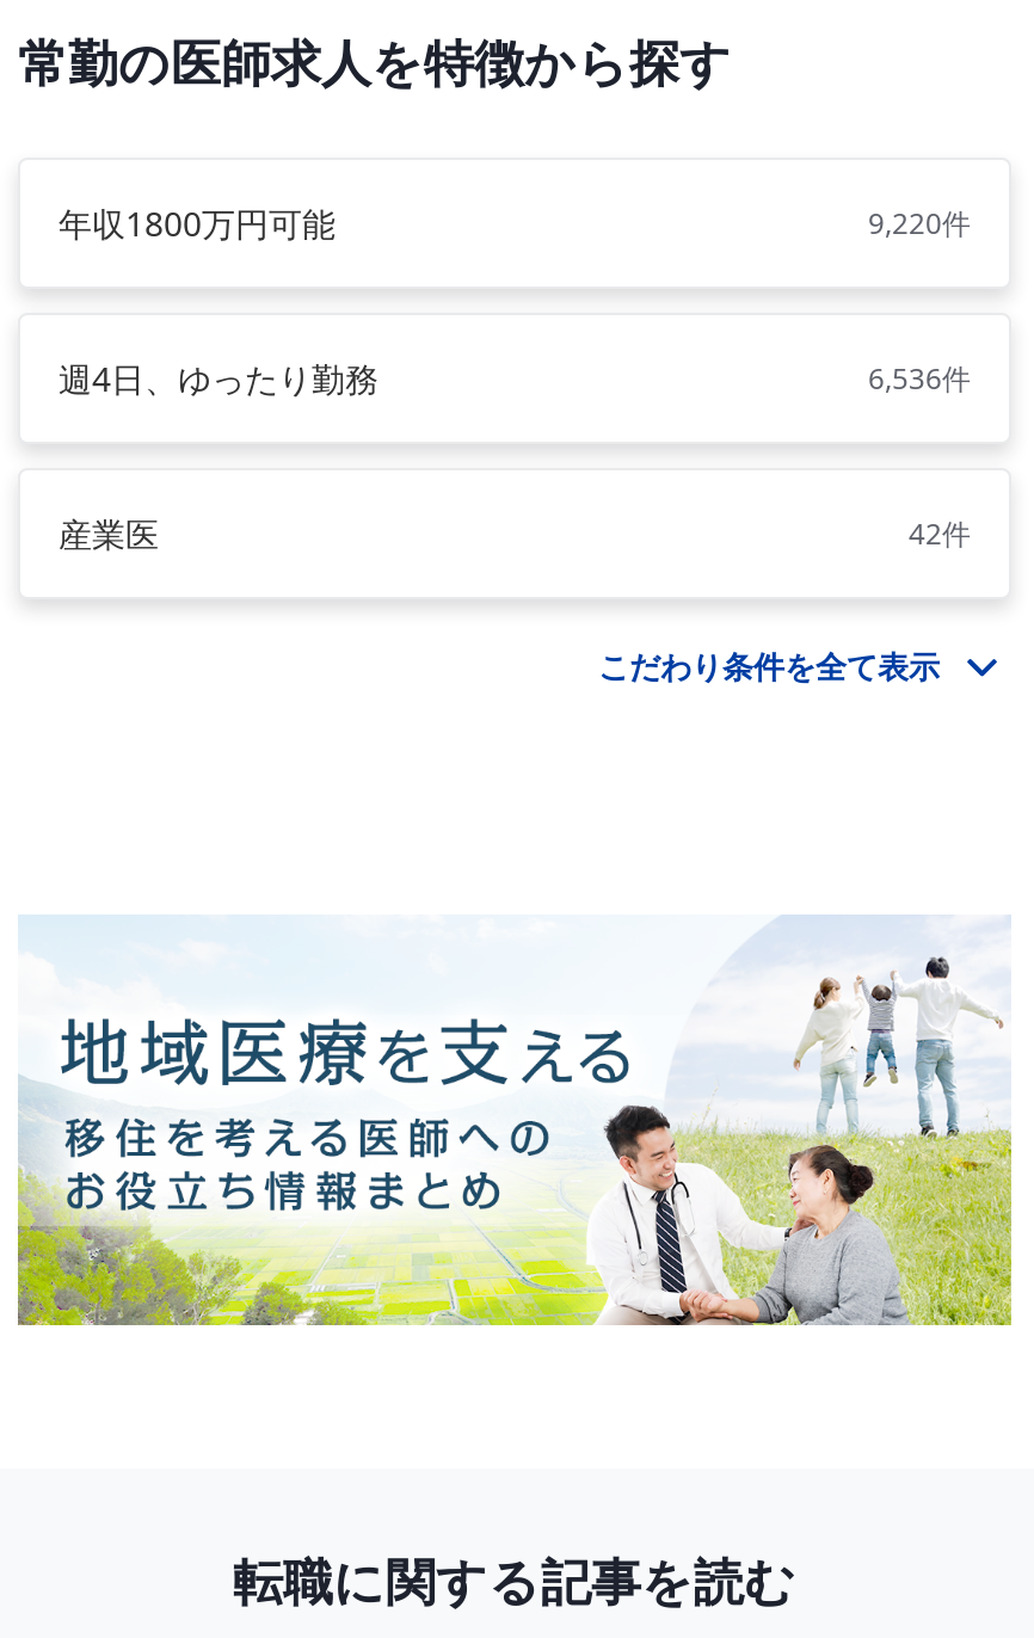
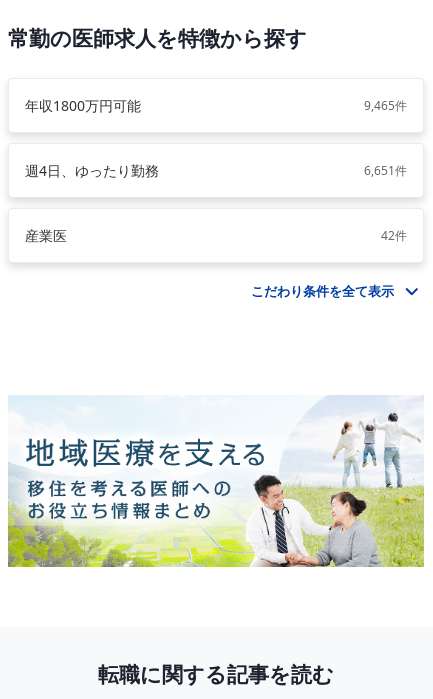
- 9,220件
+ 9,465件

- 6,536件
+ 6,651件
